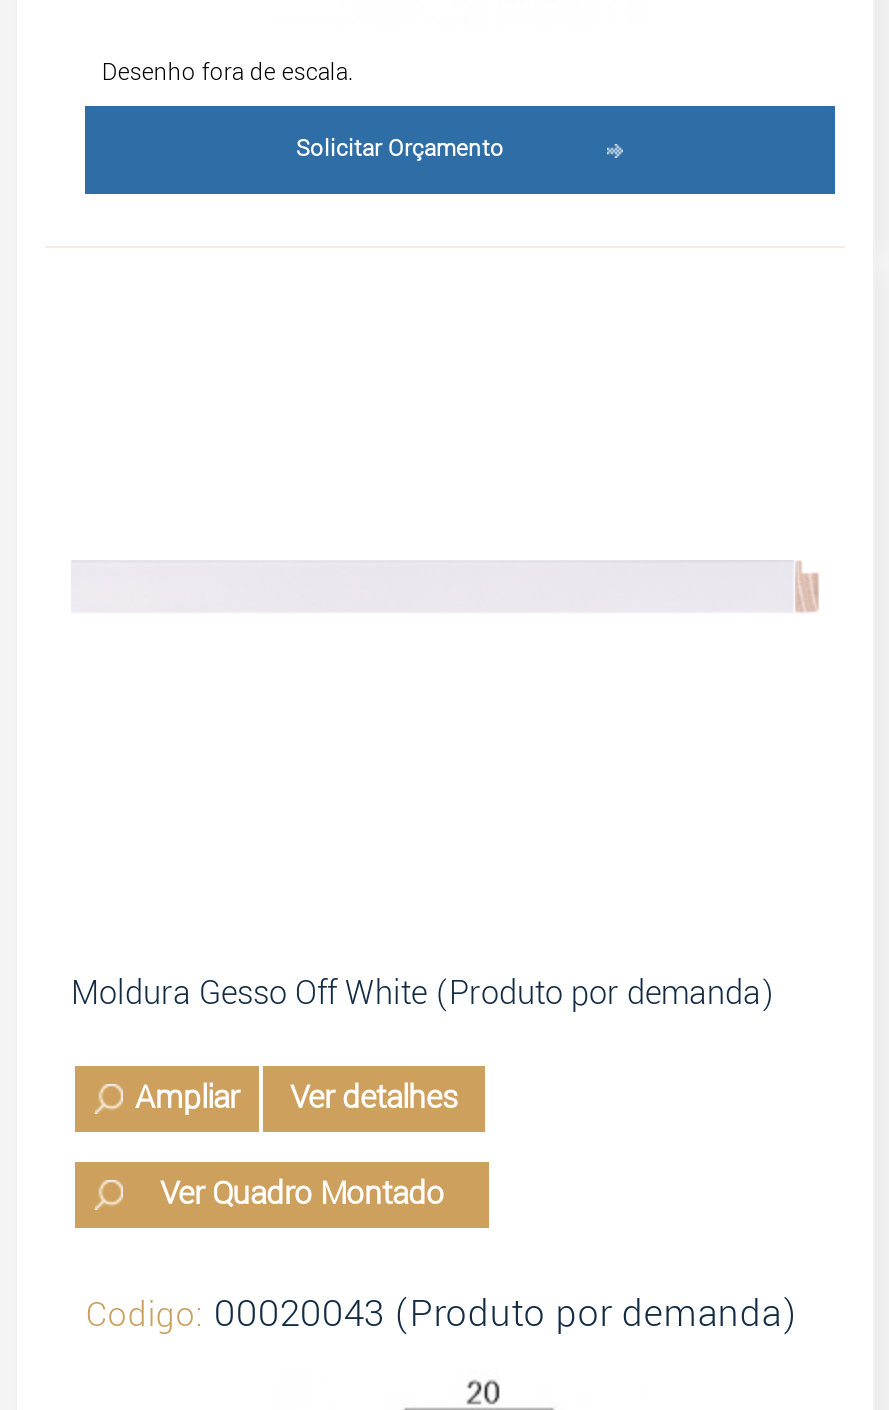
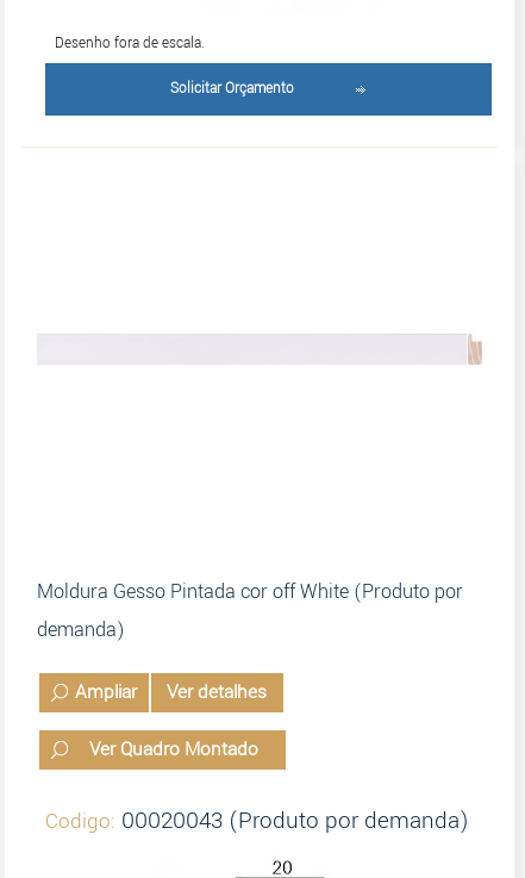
- Moldura Gesso Off White (Produto por demanda)
+ Moldura Gesso Pintada cor off White (Produto por
+ demanda)
